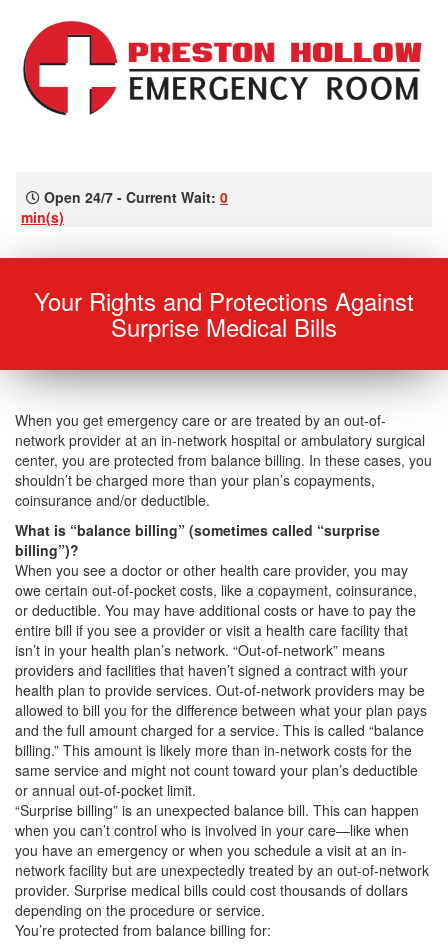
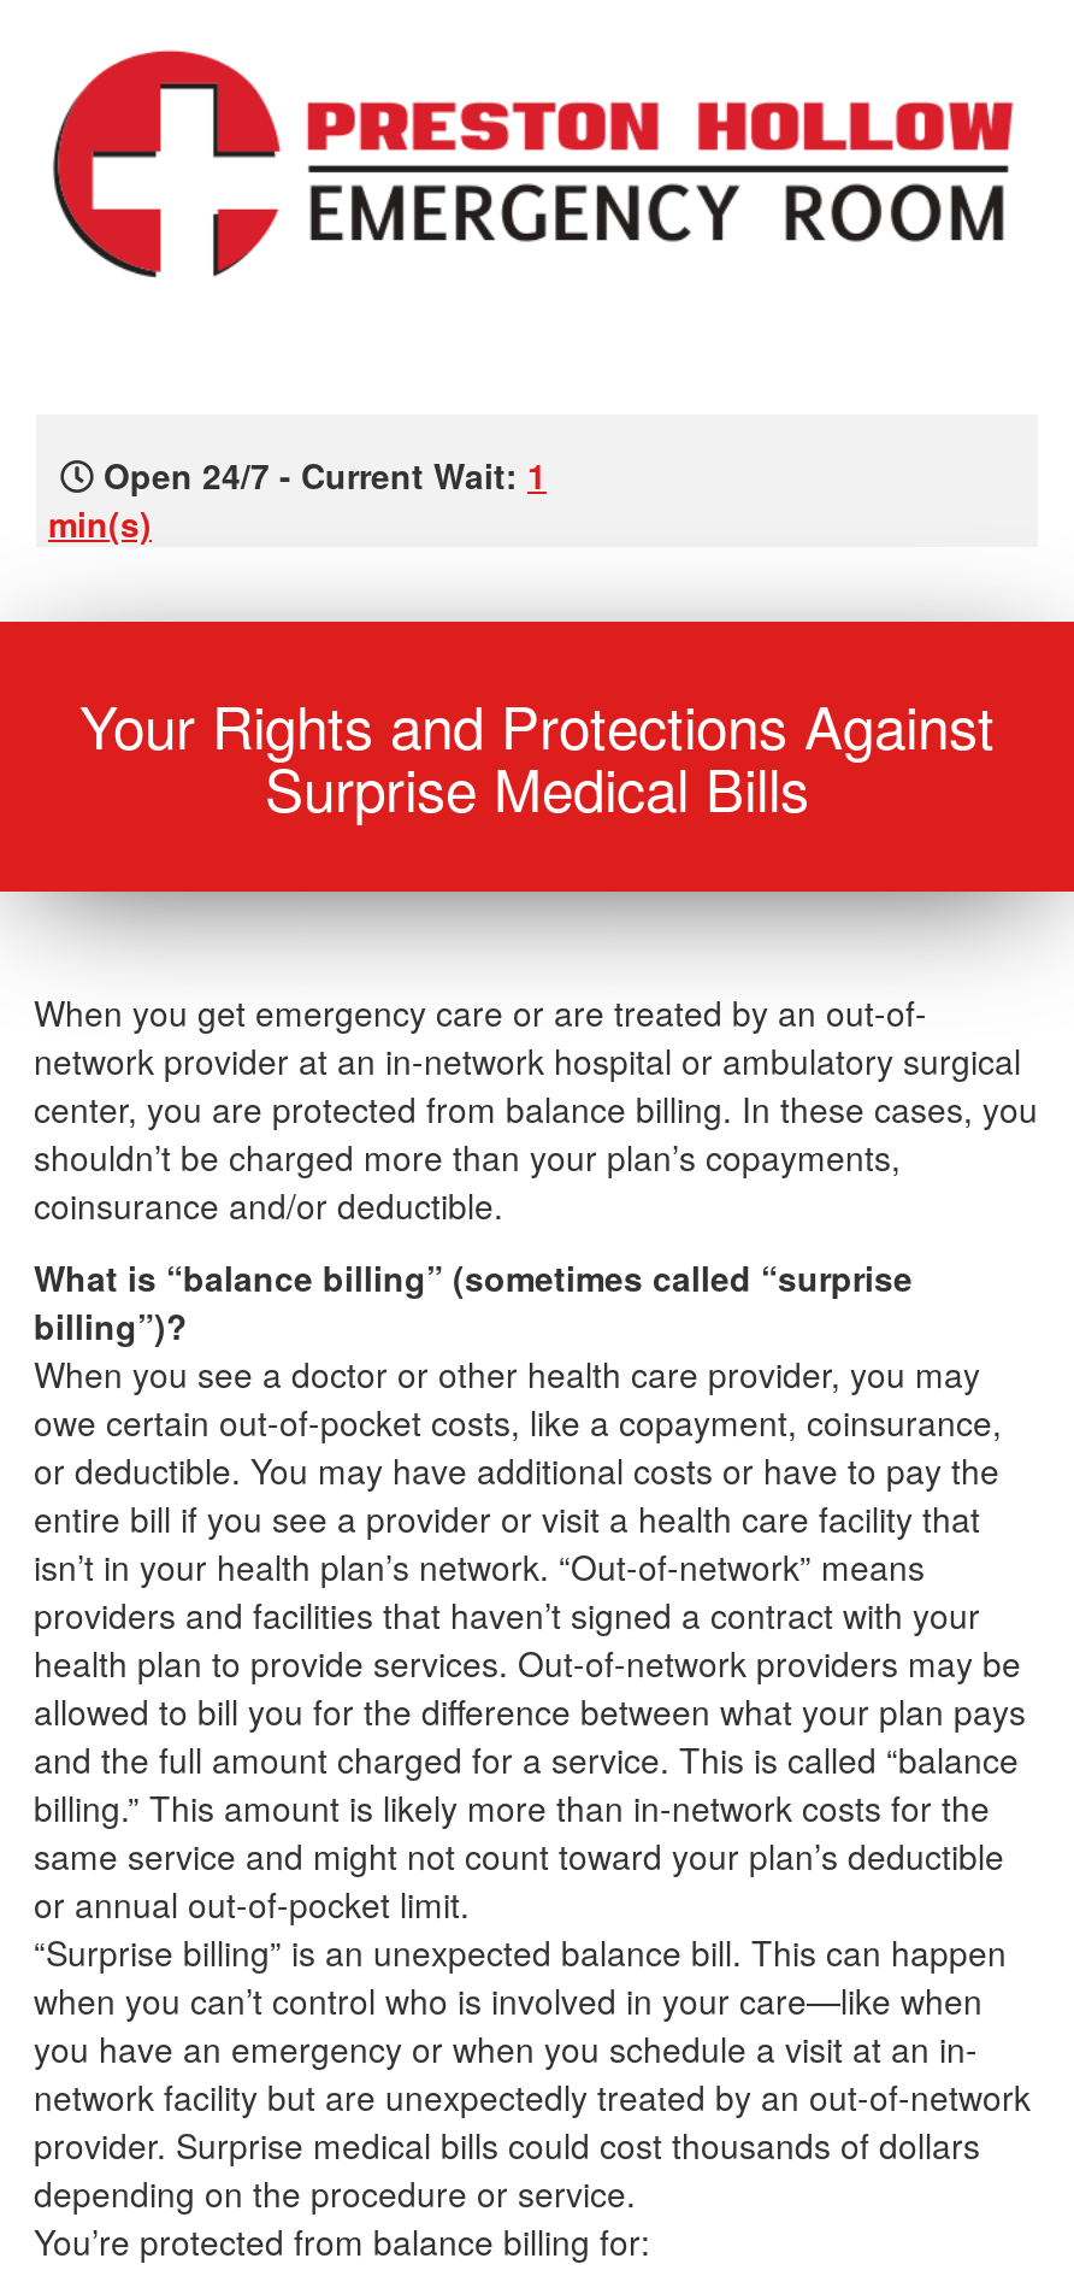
- Open 24/7 - Current Wait: 0
+ Open 24/7 - Current Wait: 1
